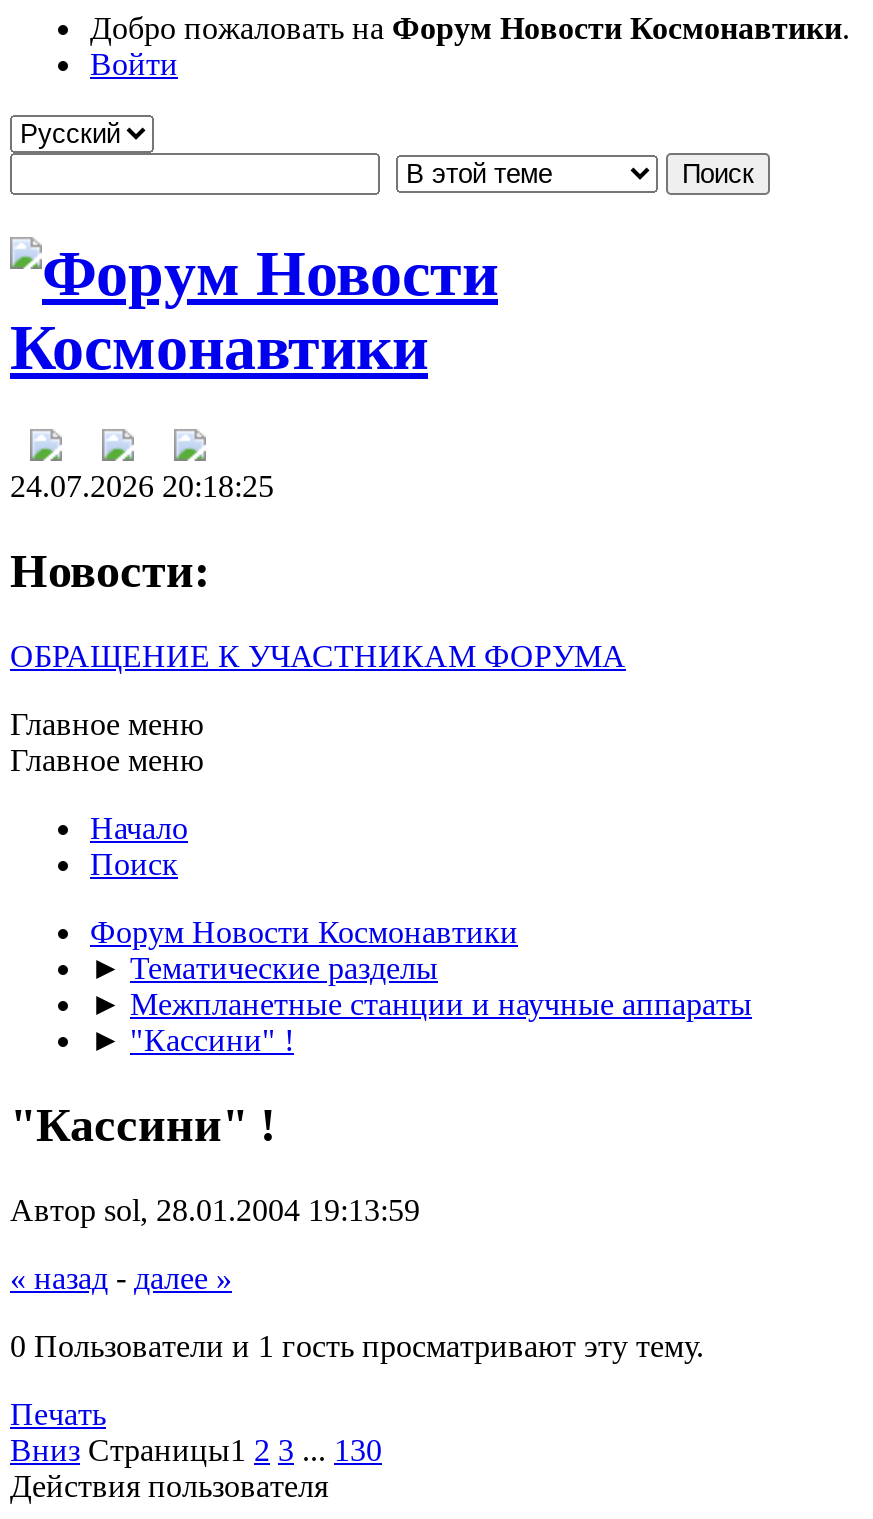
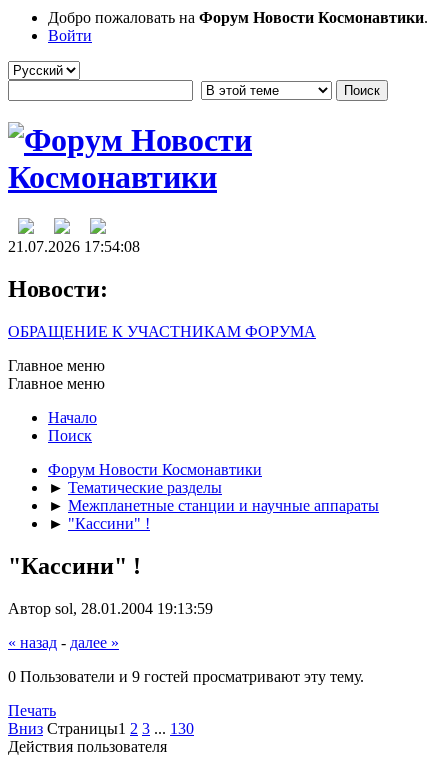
- 24.07.2026 20:18:25
+ 21.07.2026 17:54:08

- 0 Пользователи и 1 гость просматривают эту тему.
+ 0 Пользователи и 9 гостей просматривают эту тему.
